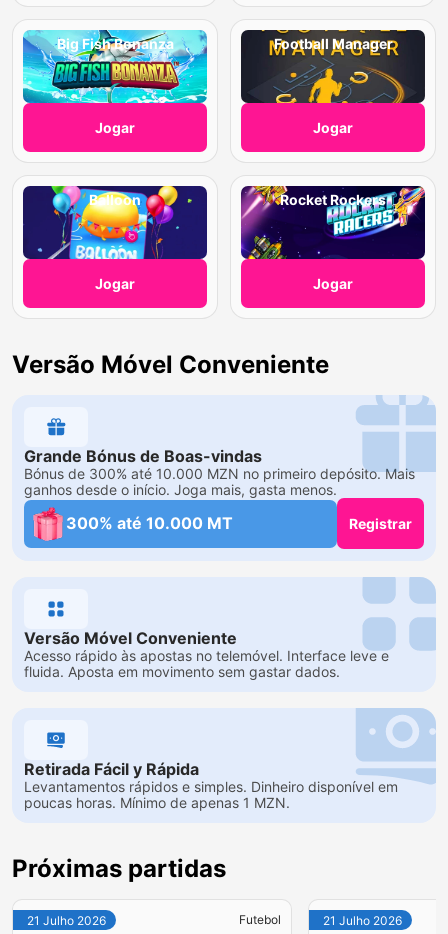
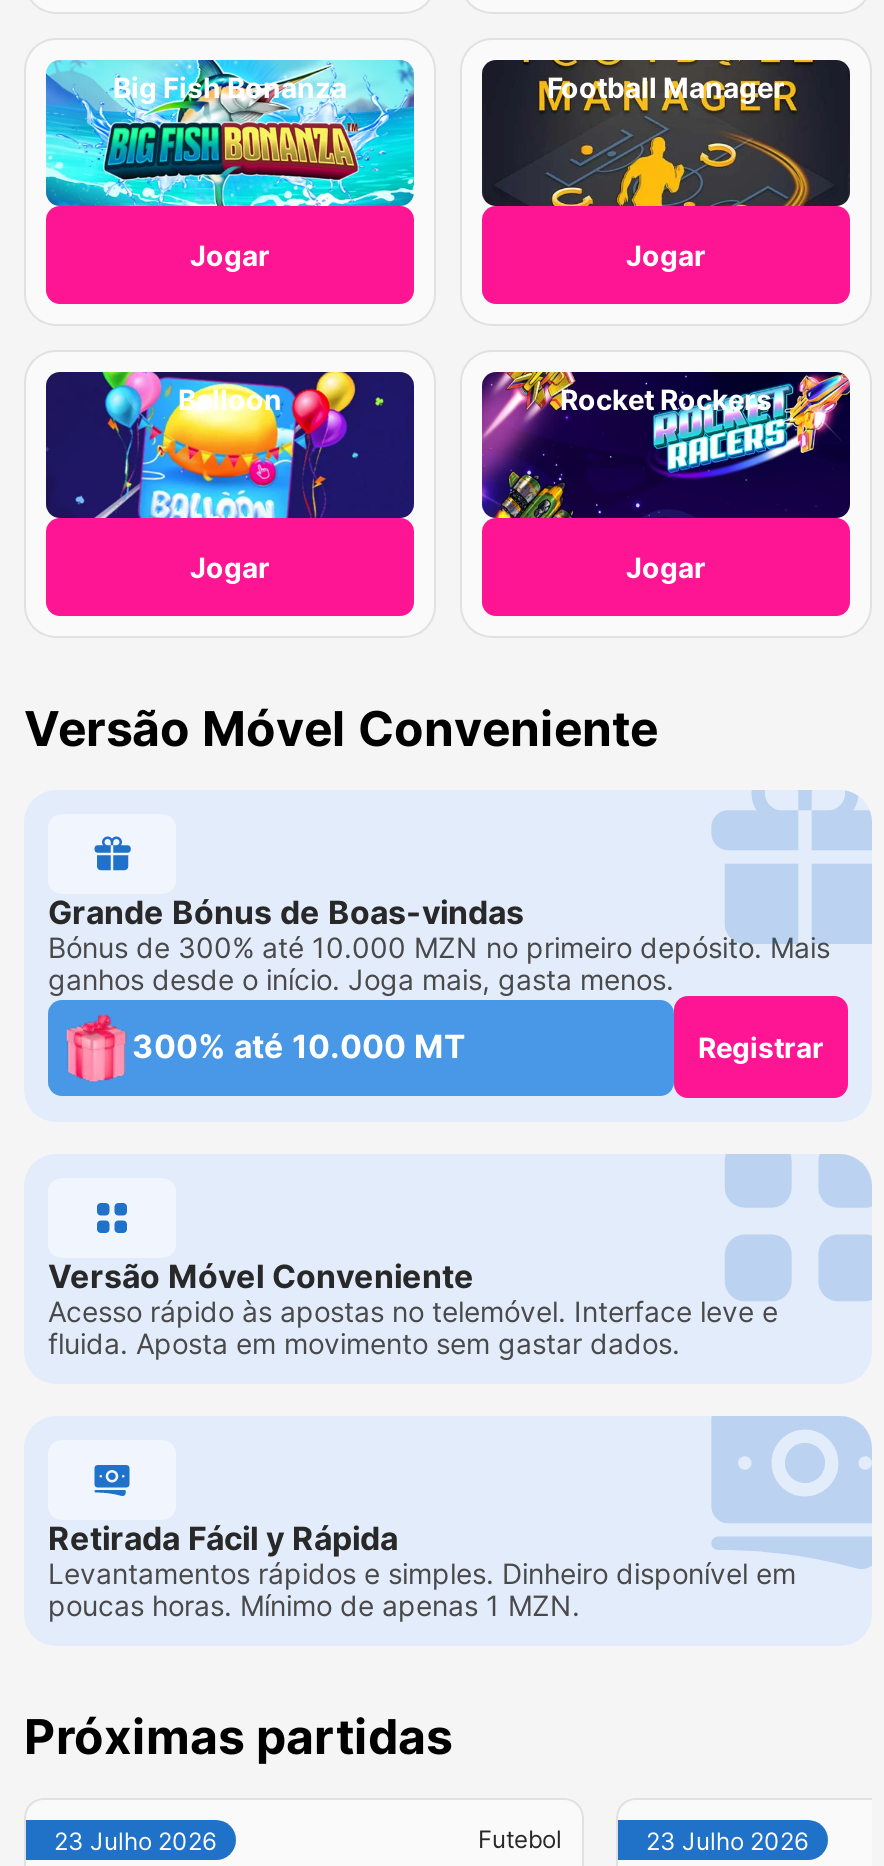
- 21 Julho 2026
+ 23 Julho 2026

- 21 Julho 2026
+ 23 Julho 2026
